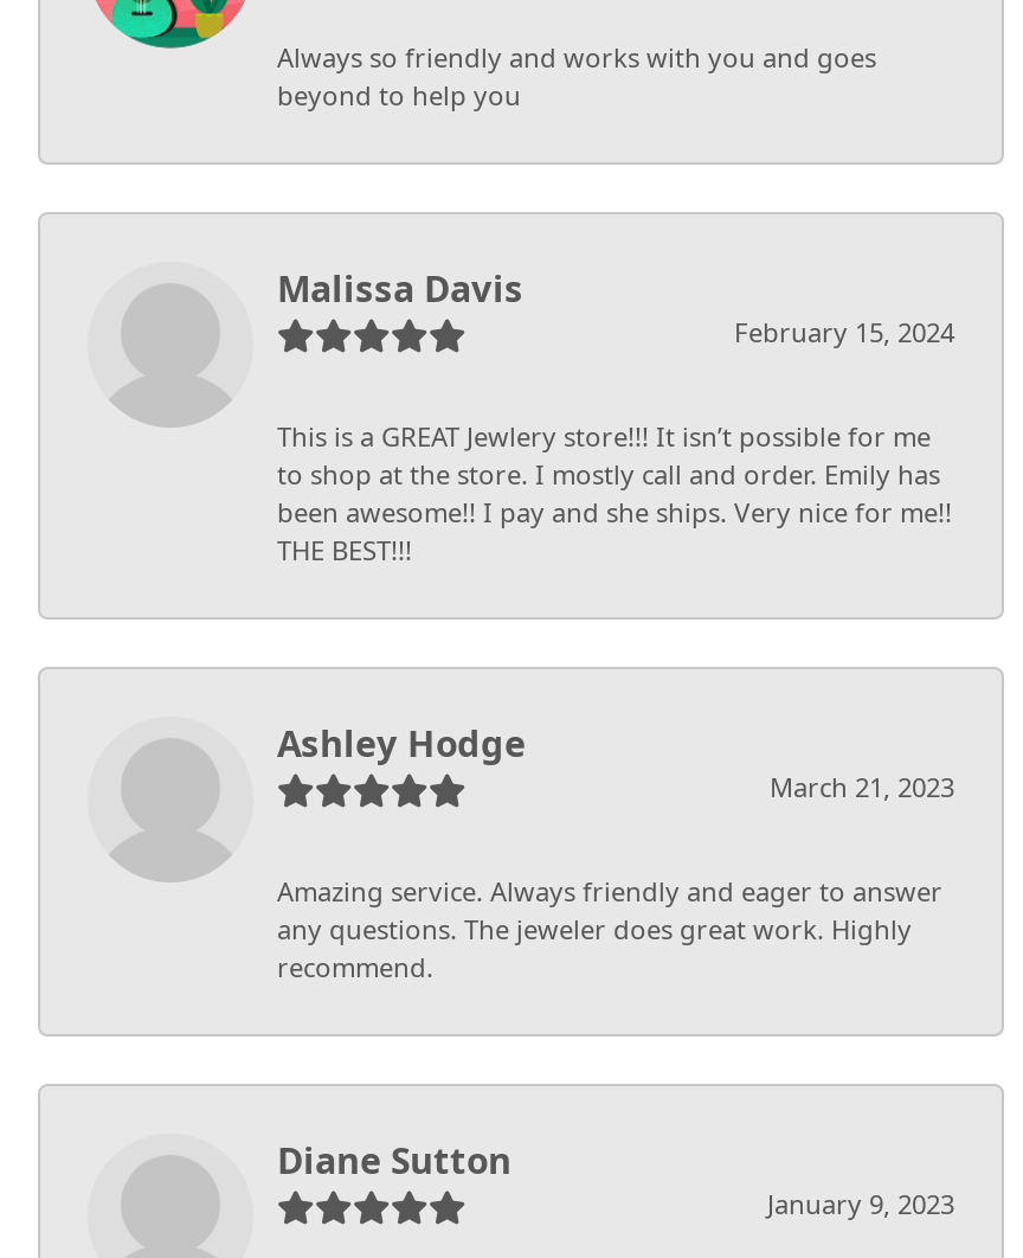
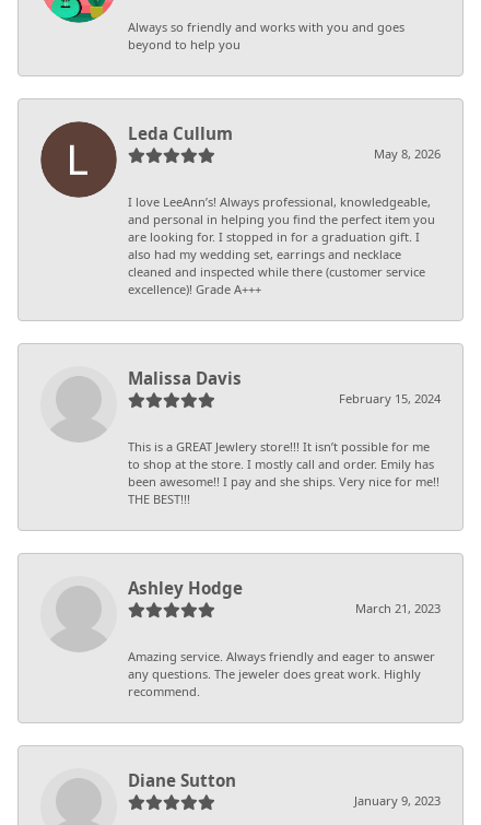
+ [image]
+ Leda Cullum
+ May 8, 2026
+ I love LeeAnn’s! Always professional, knowledgeable,
+ and personal in helping you find the perfect item you
+ are looking for. I stopped in for a graduation gift. I
+ also had my wedding set, earrings and necklace
+ cleaned and inspected while there (customer service
+ excellence)! Grade A+++
